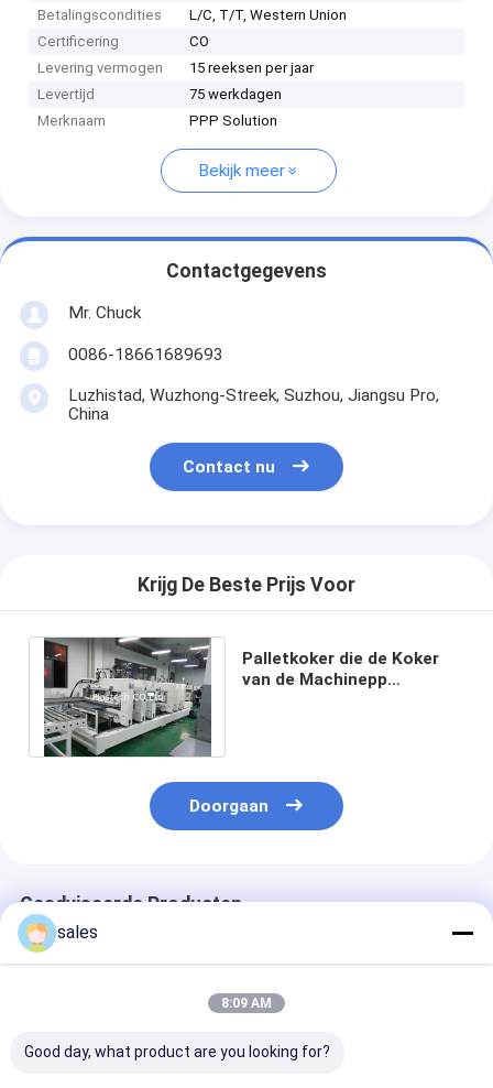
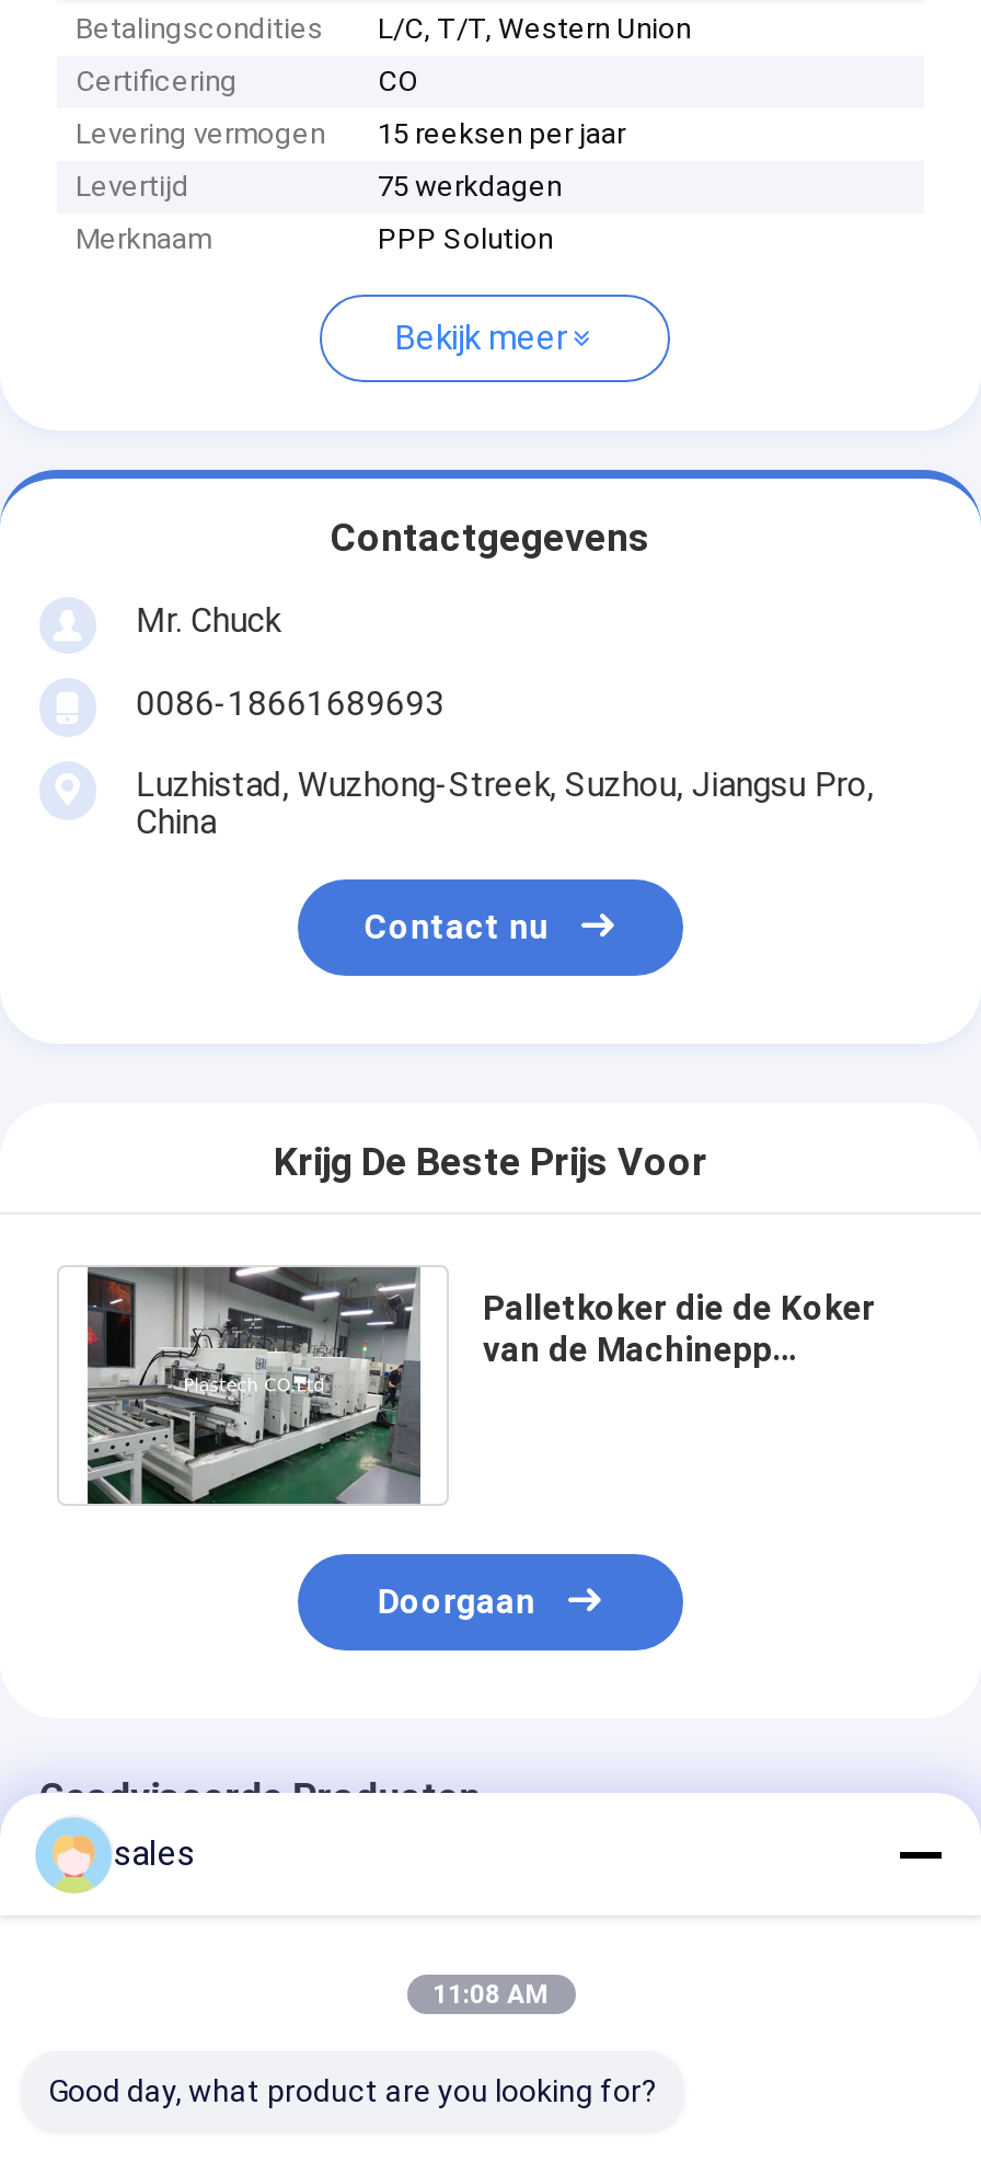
- 8:09 AM
+ 11:08 AM
